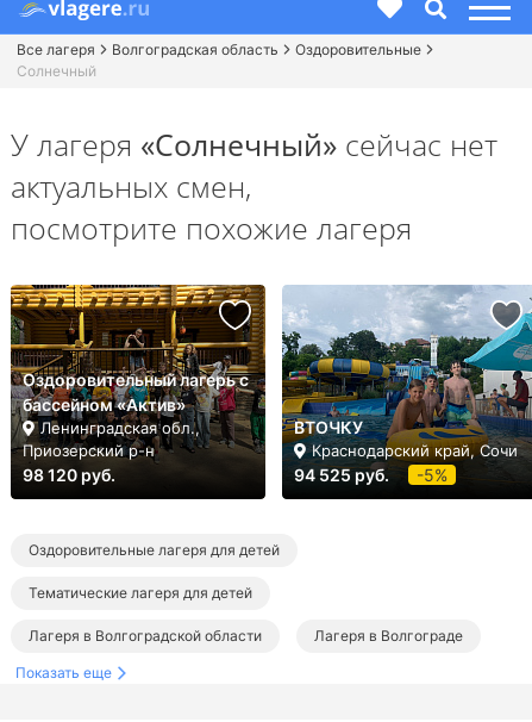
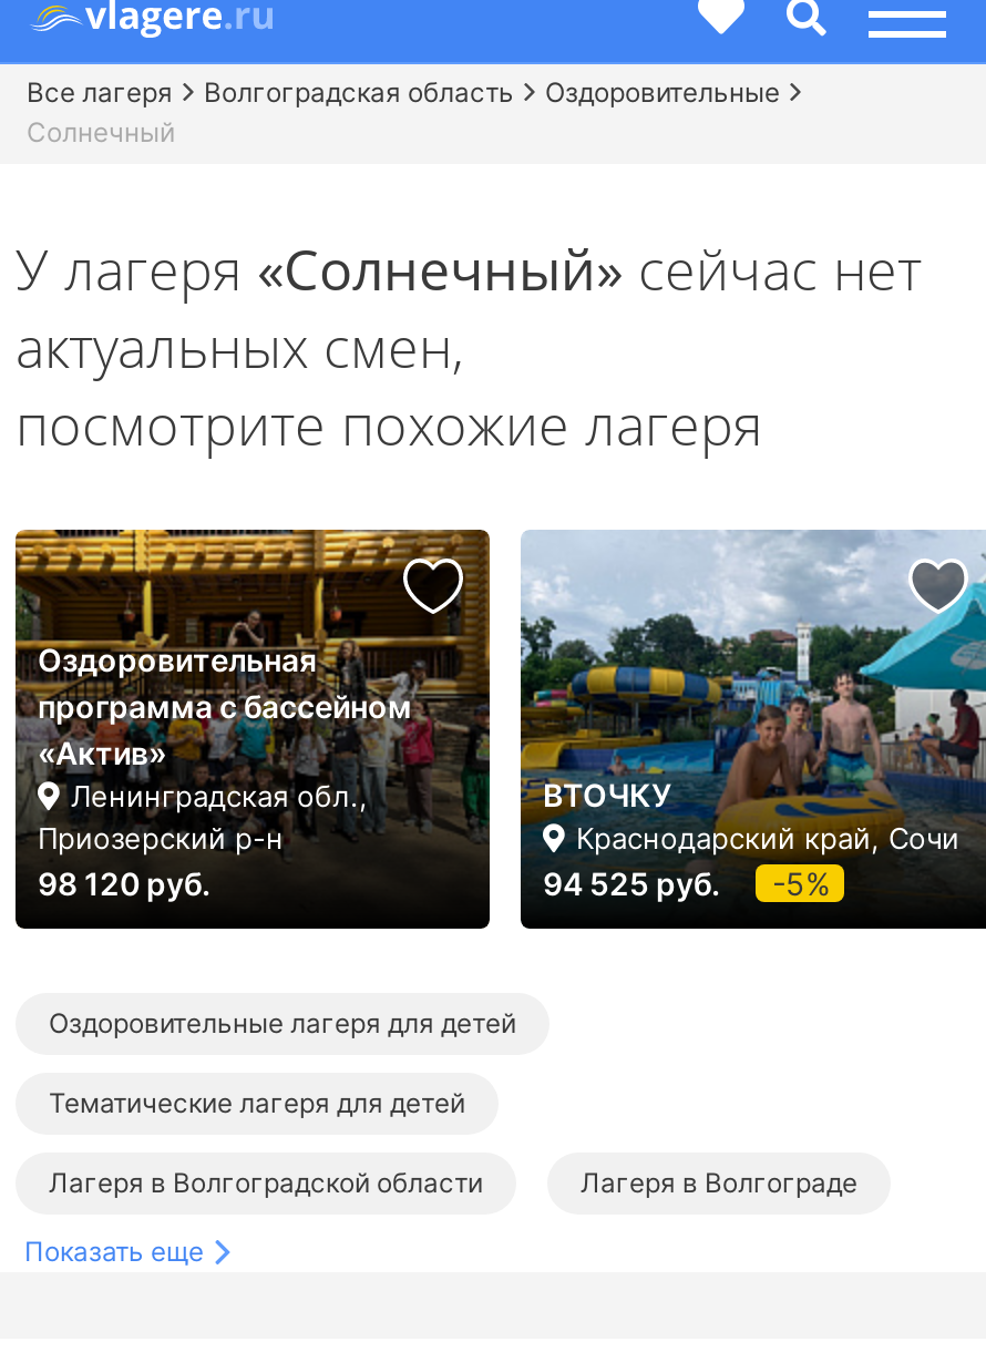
- Оздоровительный лагерь с
- бассейном «Актив»
+ Оздоровительная
+ программа с бассейном
+ «Актив»
